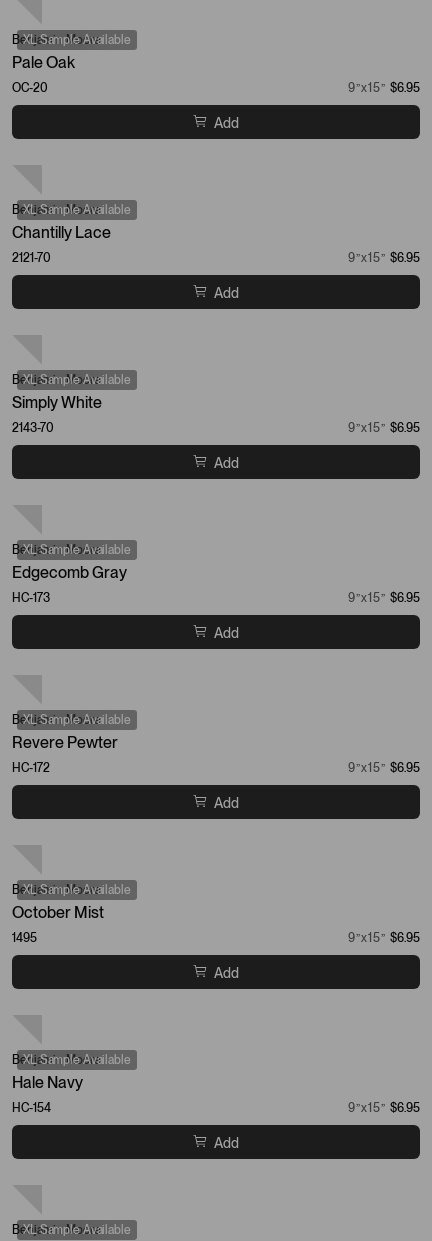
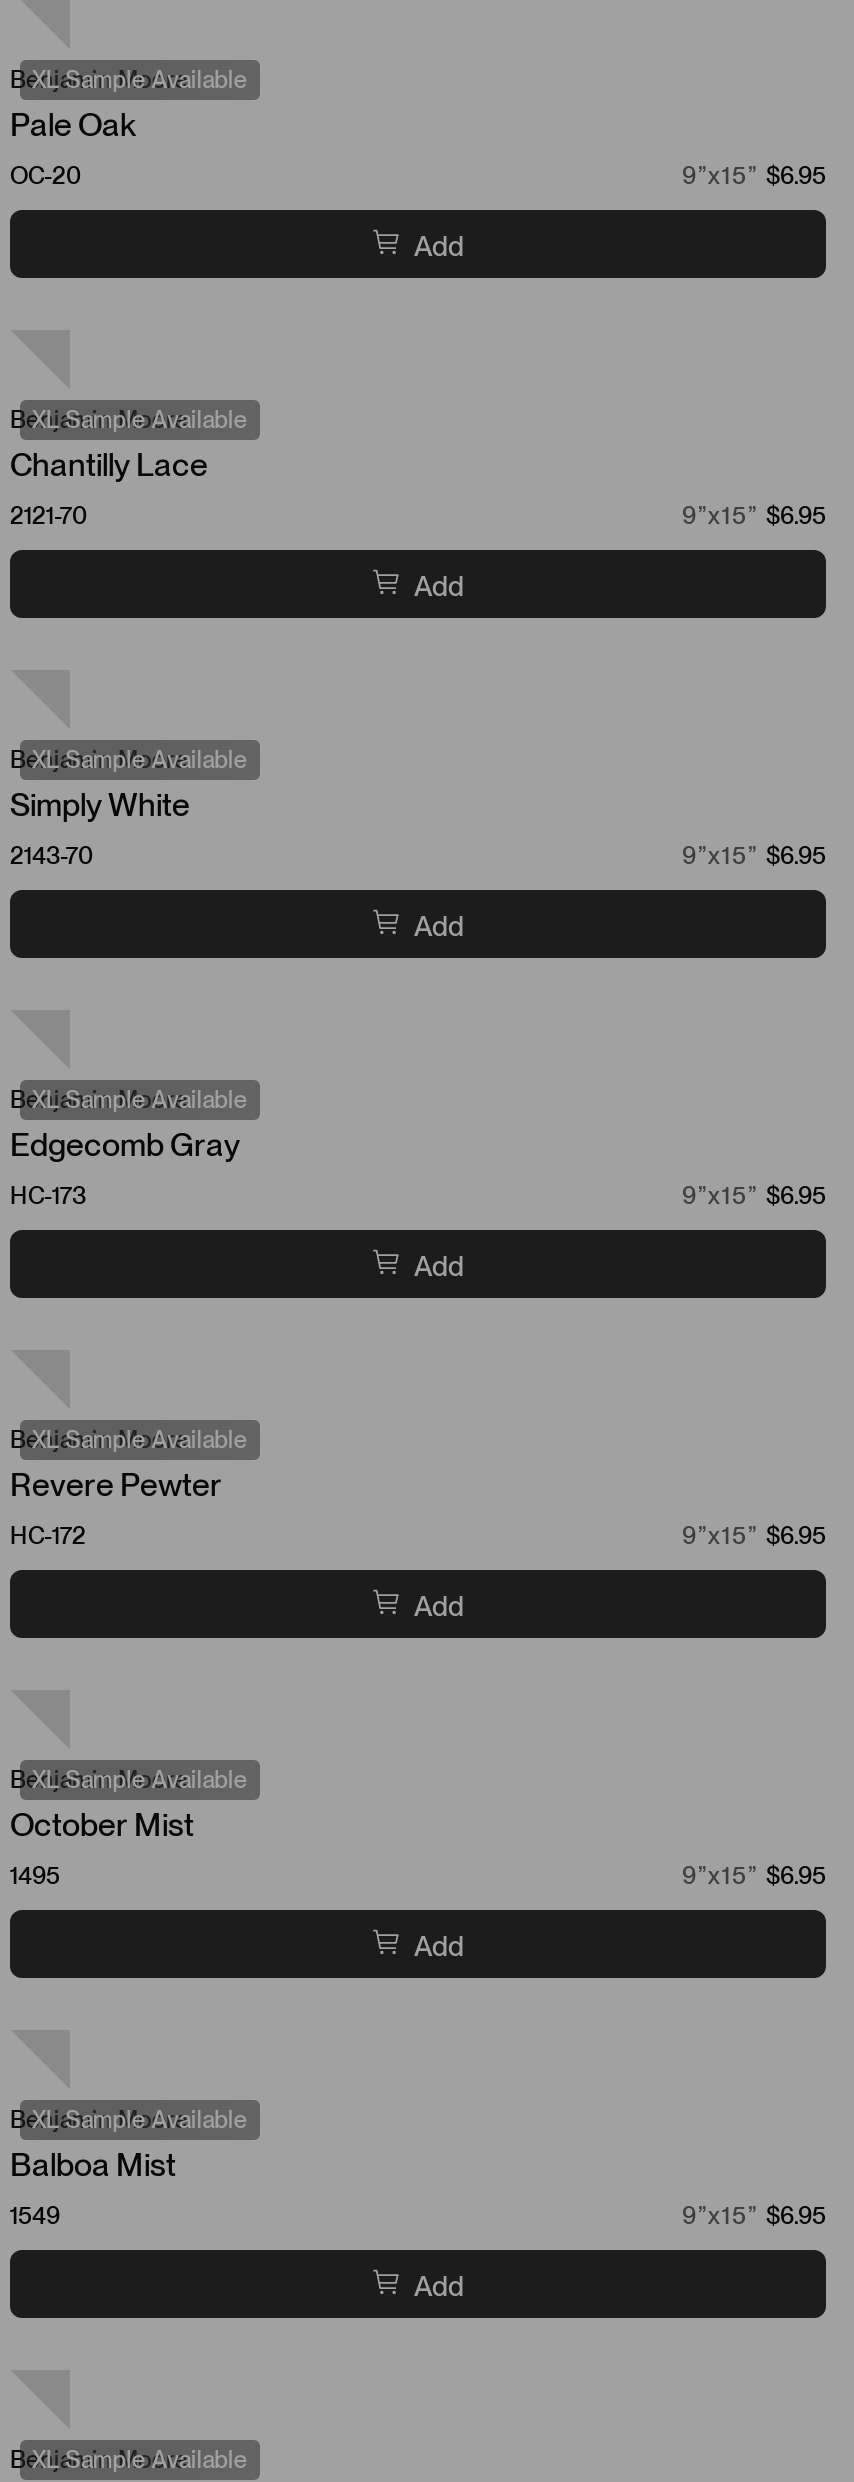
- Hale Navy
+ Balboa Mist

- HC-154
+ 1549
